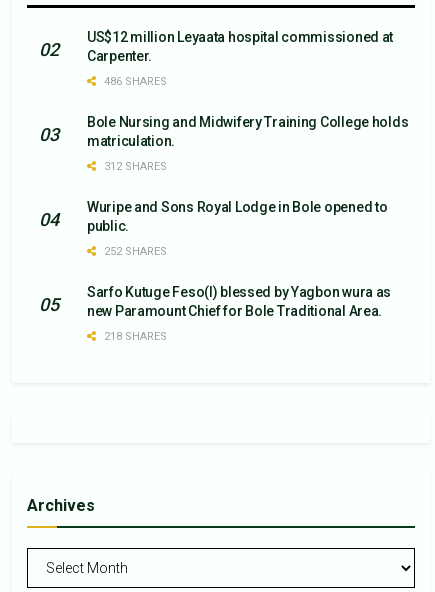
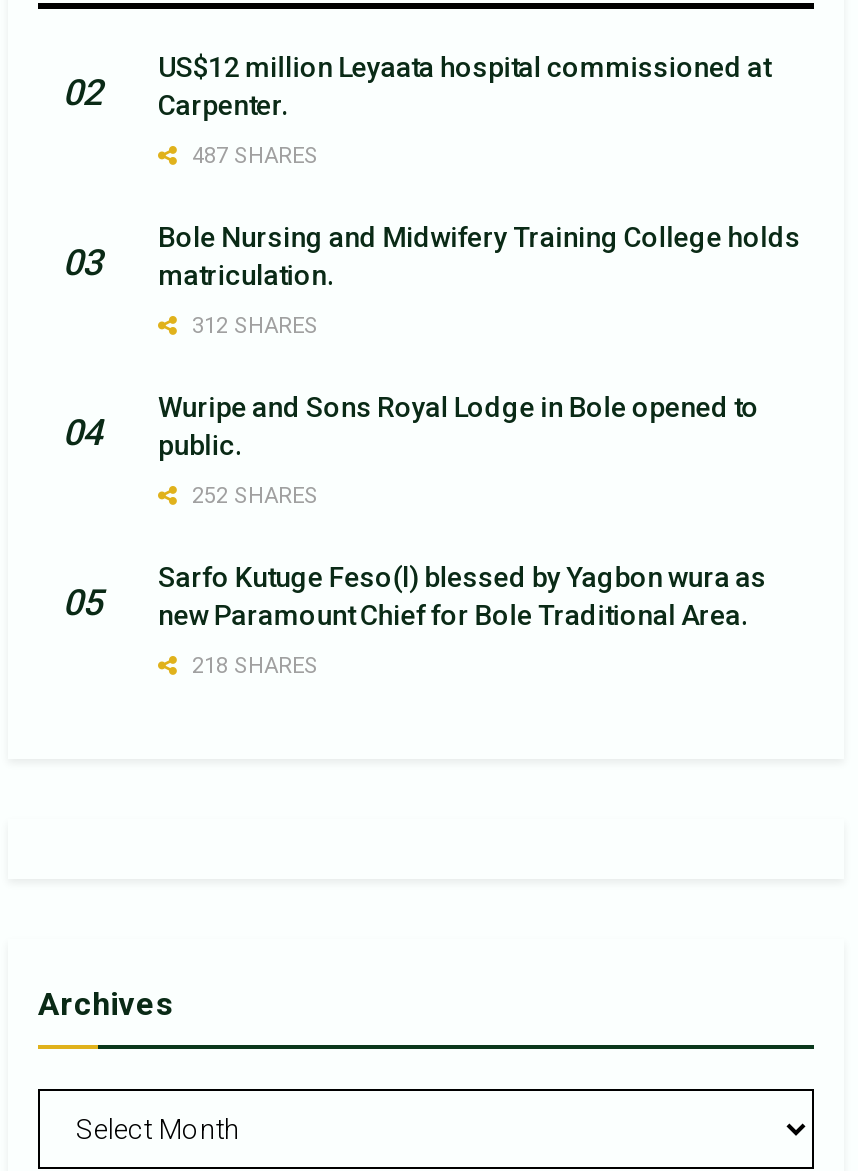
- 486 SHARES
+ 487 SHARES
